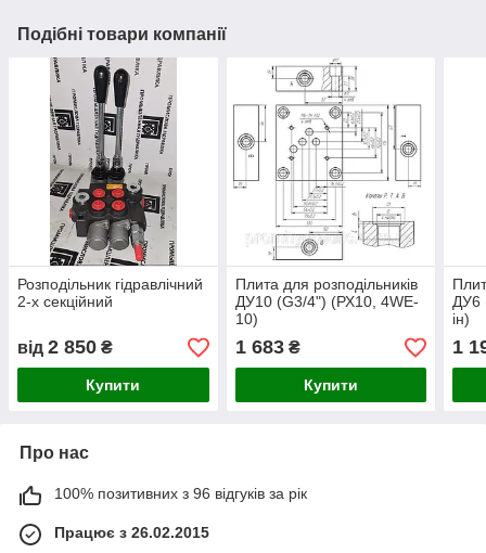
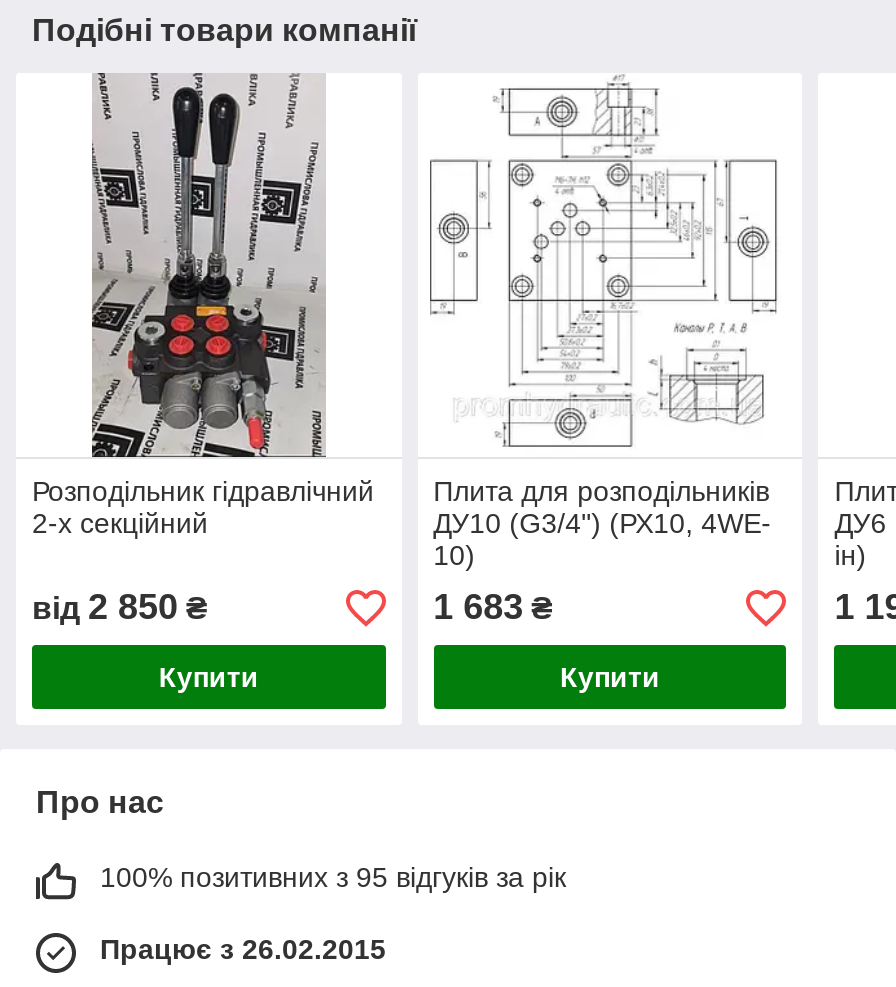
- 100% позитивних з 96 відгуків за рік
+ 100% позитивних з 95 відгуків за рік
